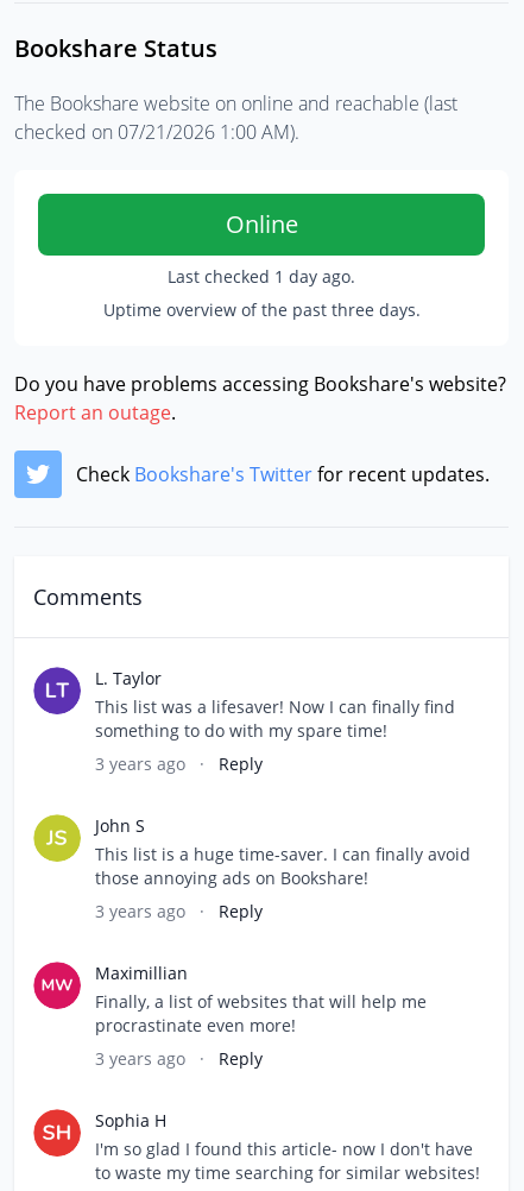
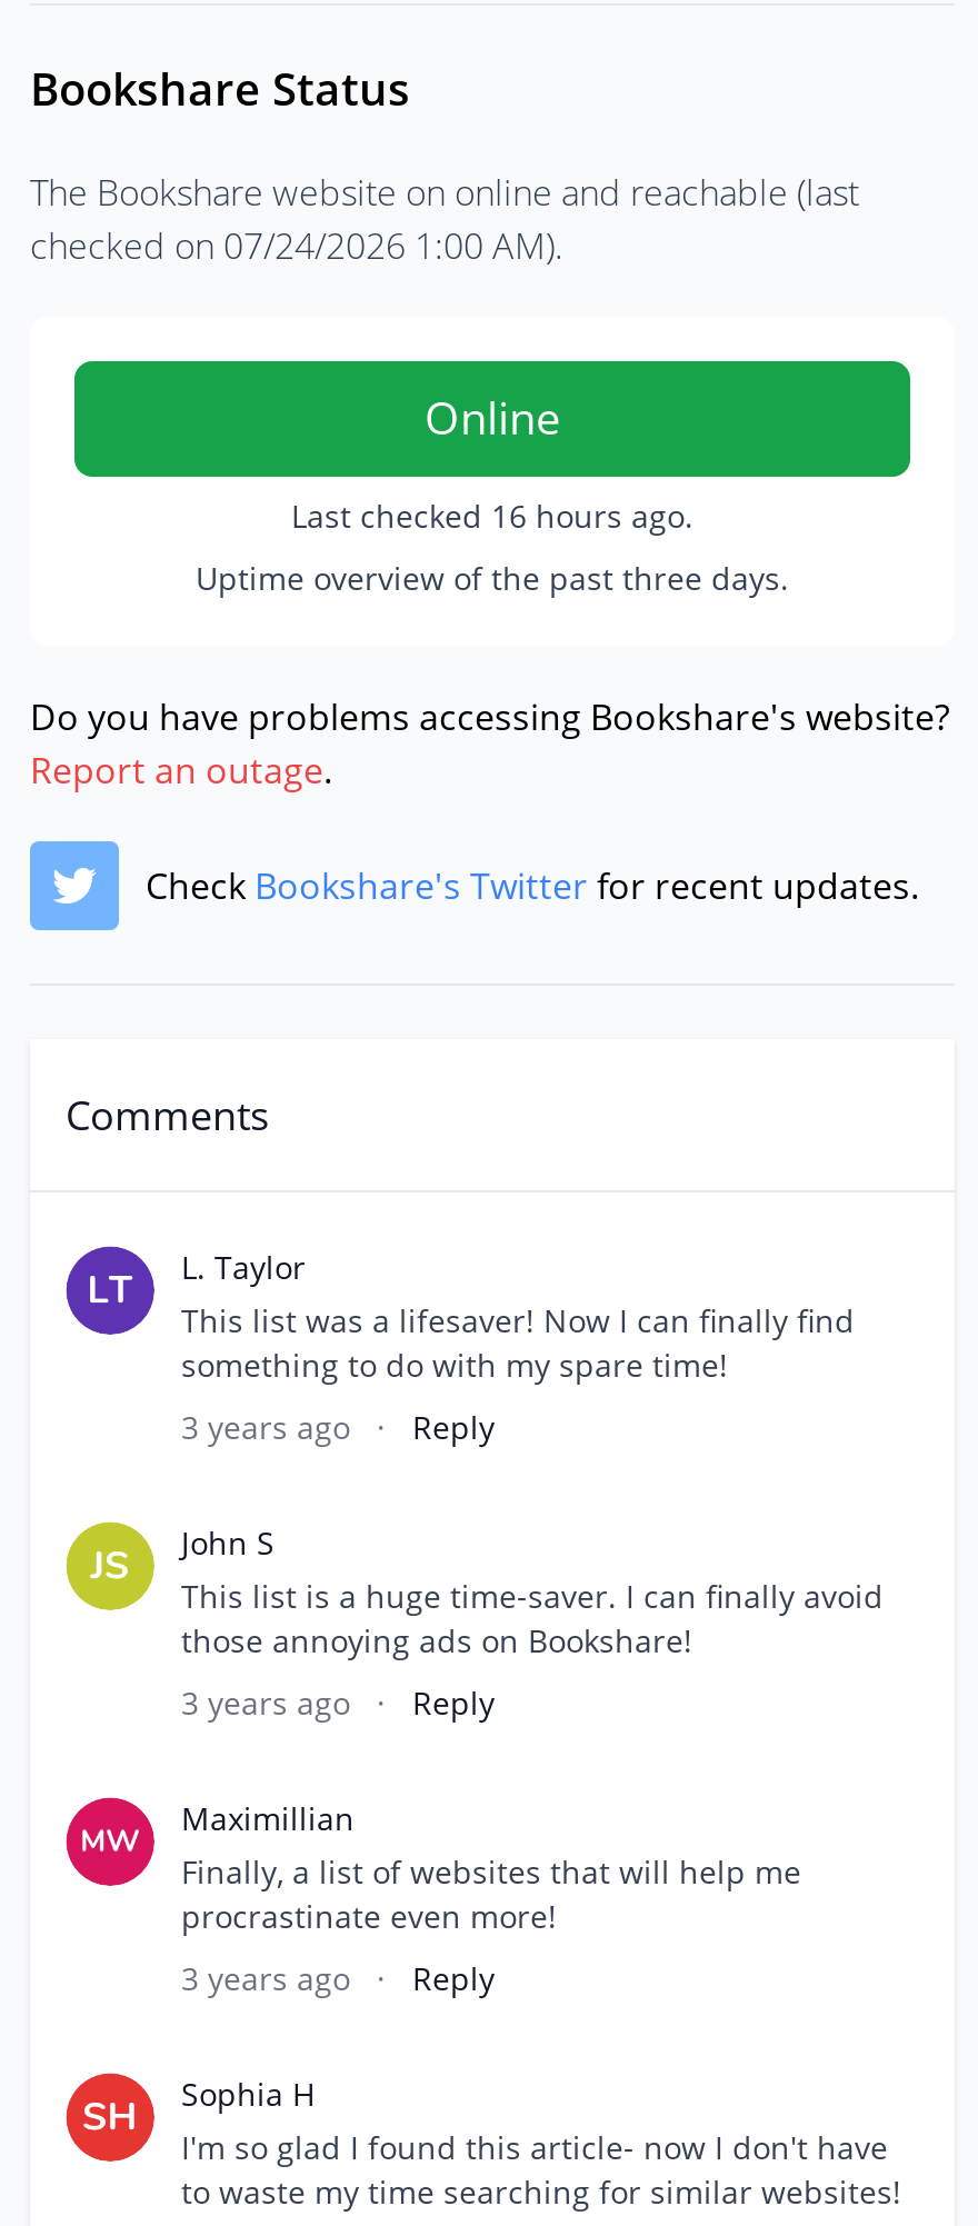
- checked on 07/21/2026 1:00 AM).
+ checked on 07/24/2026 1:00 AM).

- Last checked 1 day ago.
+ Last checked 16 hours ago.
